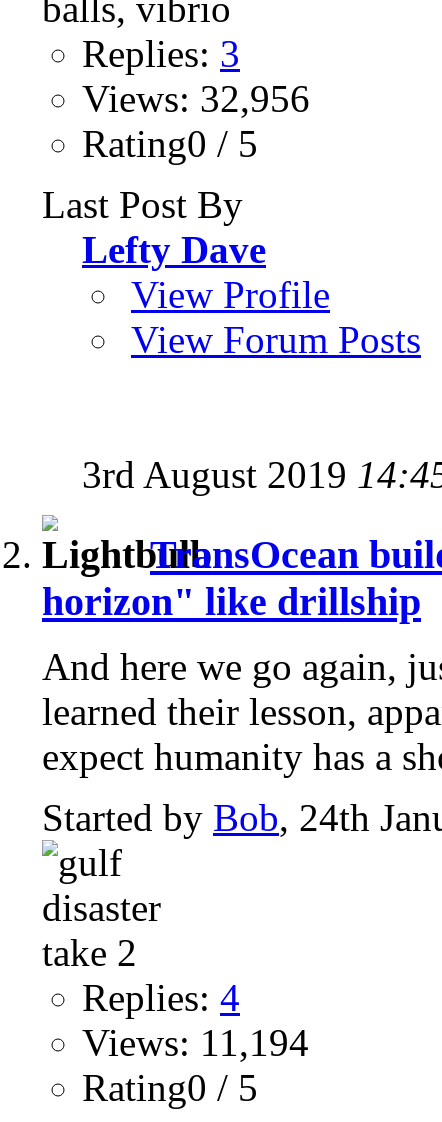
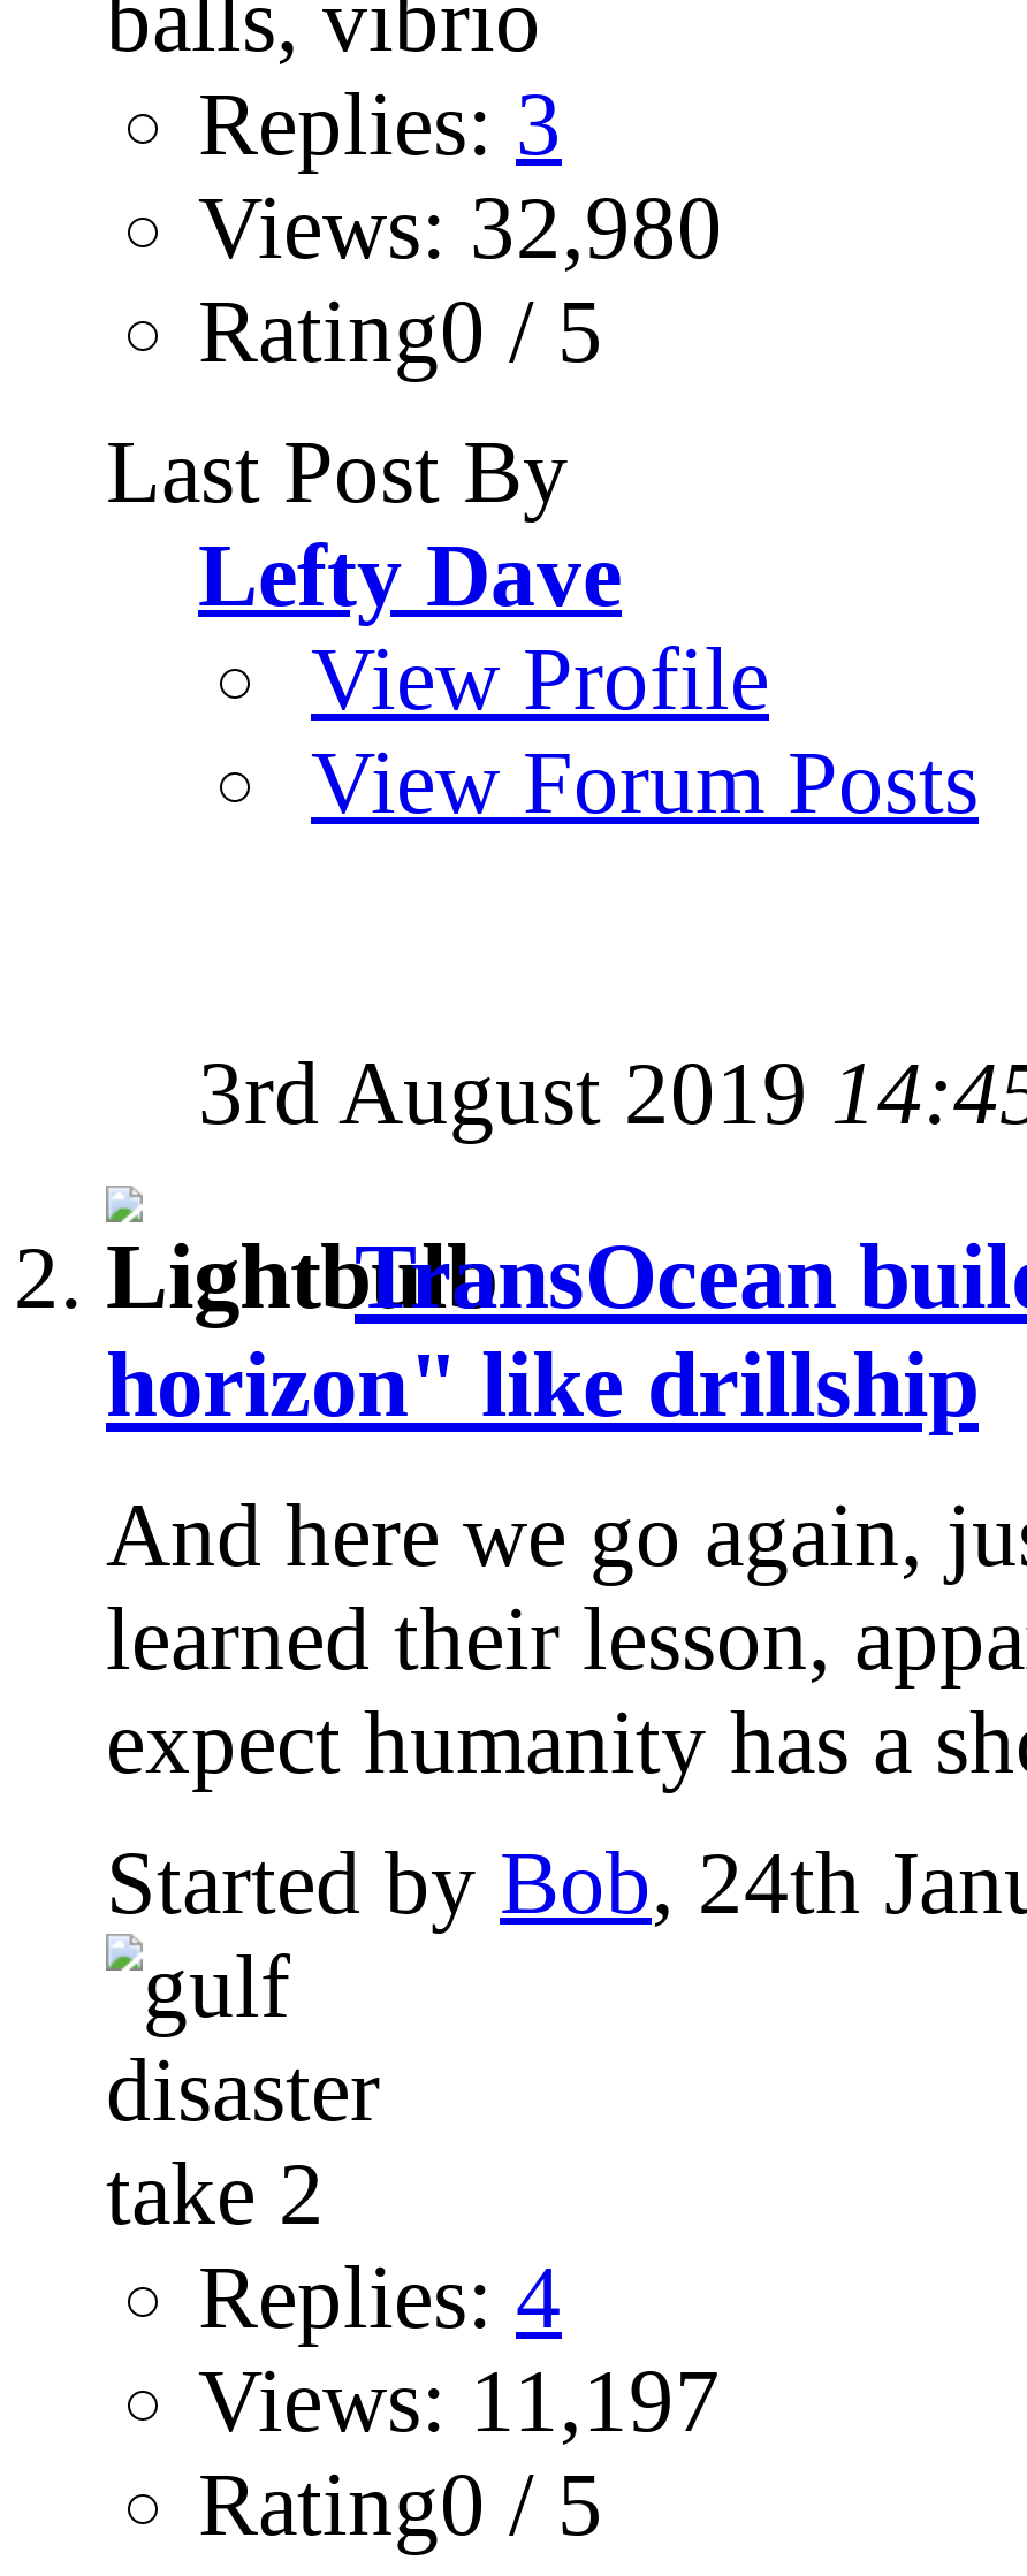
- Views: 32,956
+ Views: 32,980

- Views: 11,194
+ Views: 11,197
